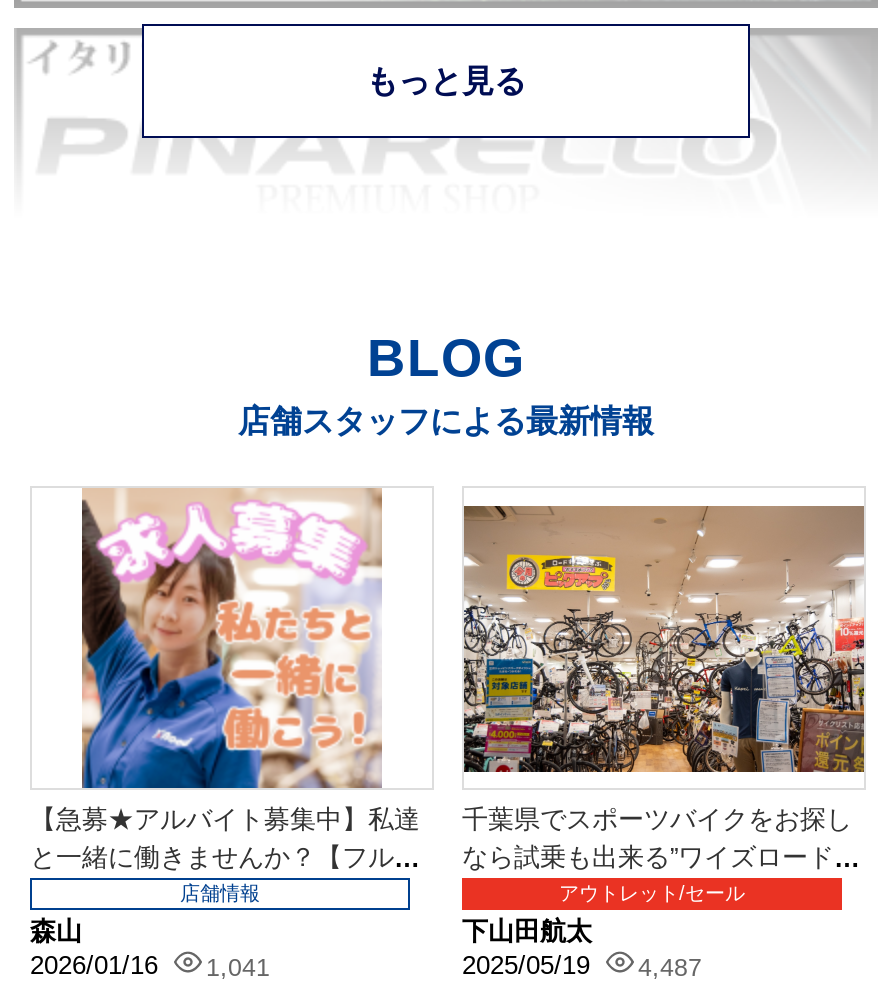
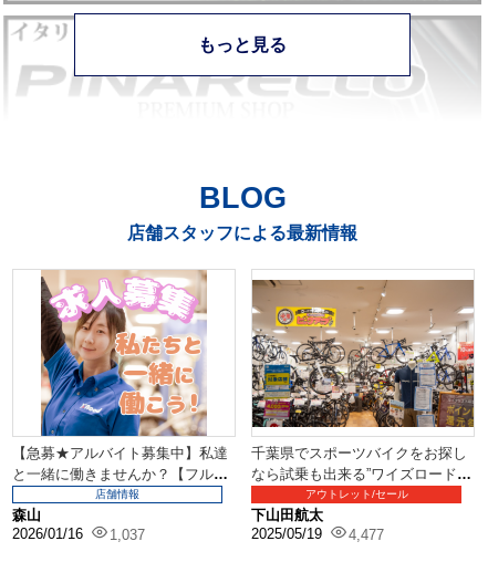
- 2026/01/16 1,041
+ 2026/01/16 1,037

- 2025/05/19 4,487
+ 2025/05/19 4,477
